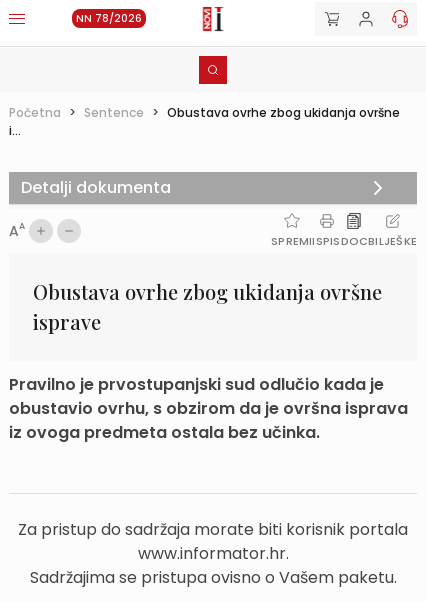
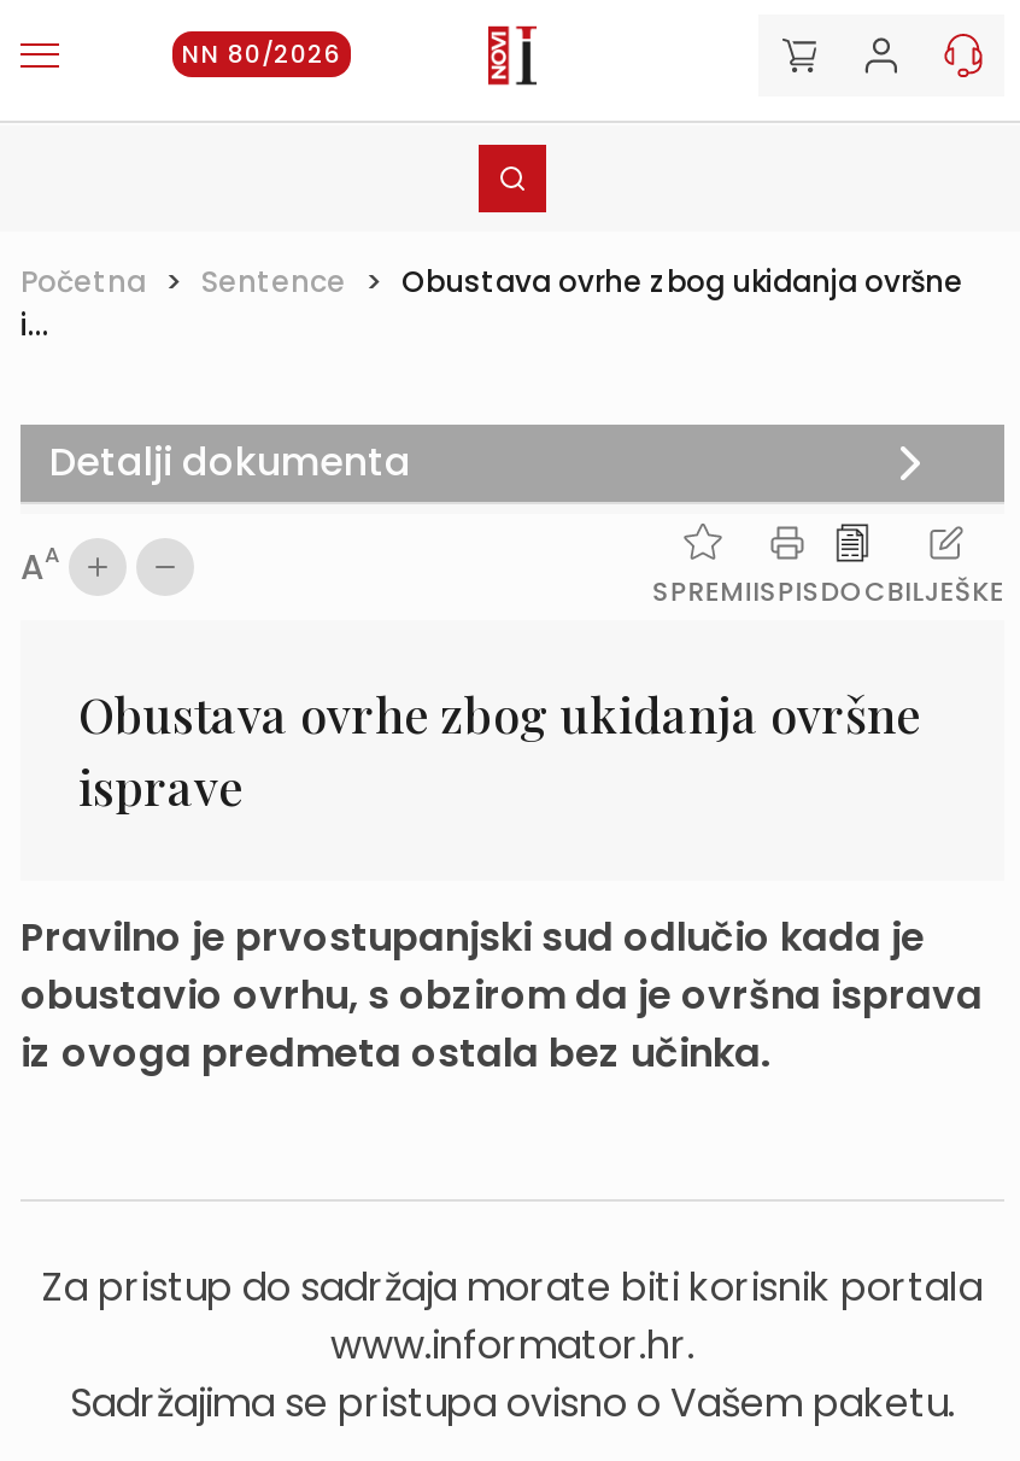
- NN 78/2026
+ NN 80/2026
